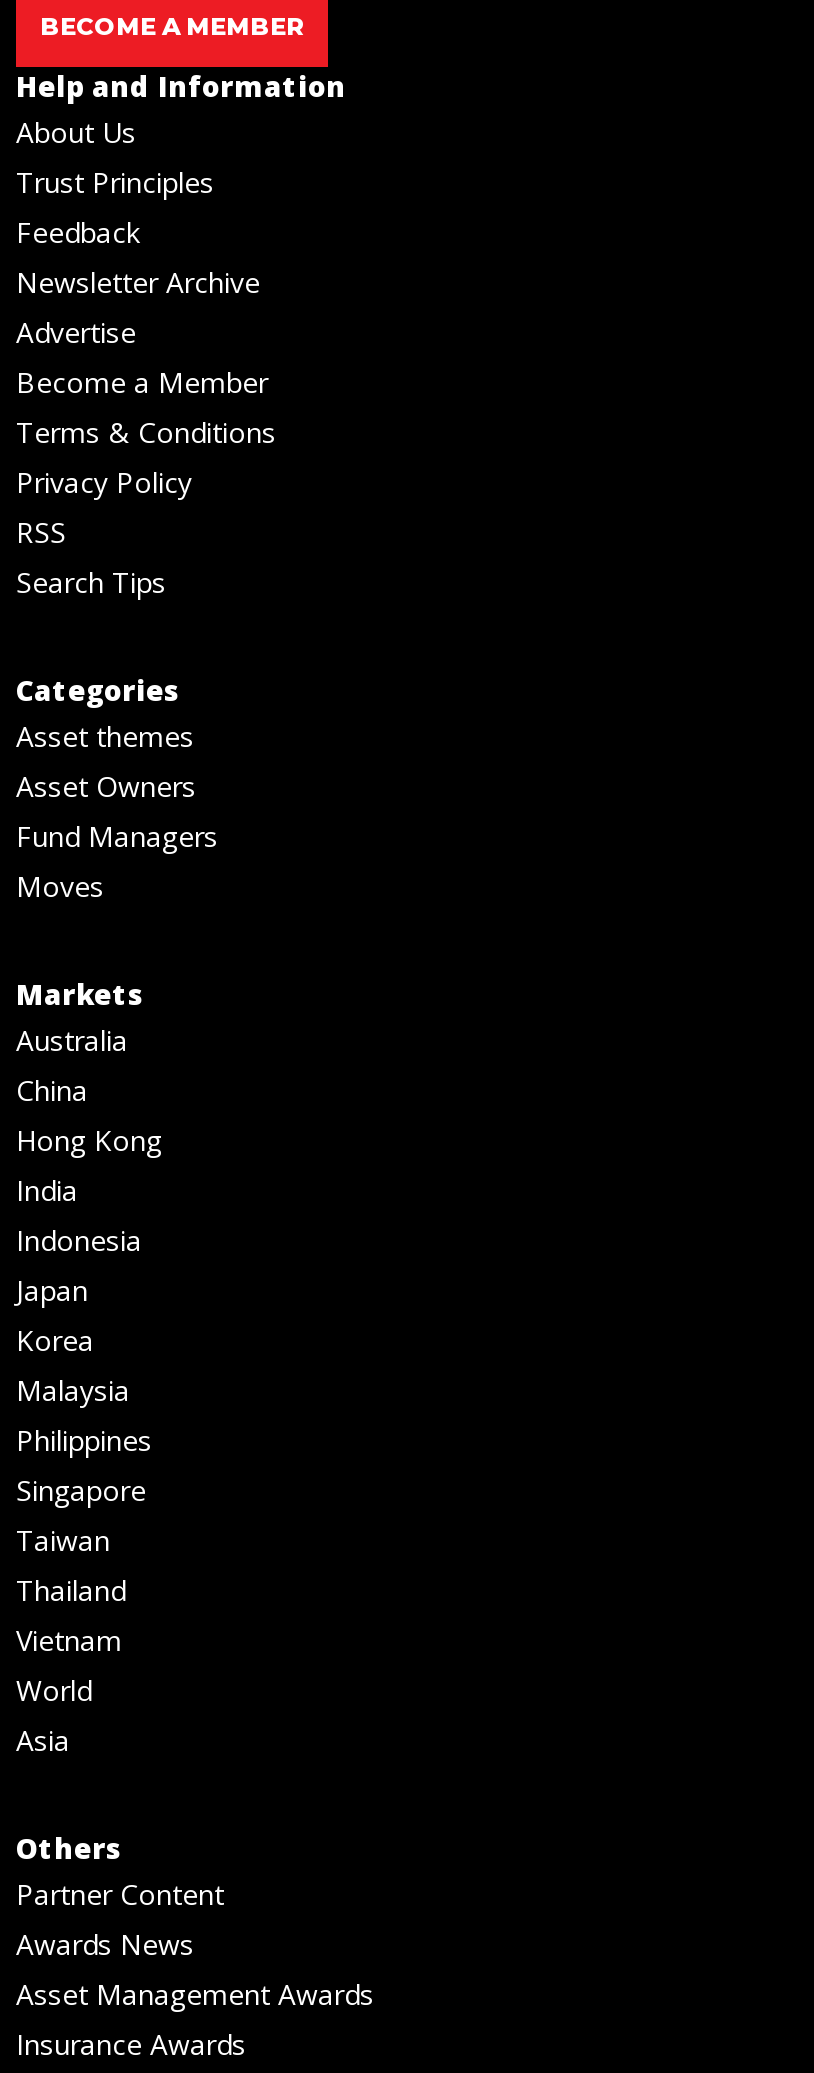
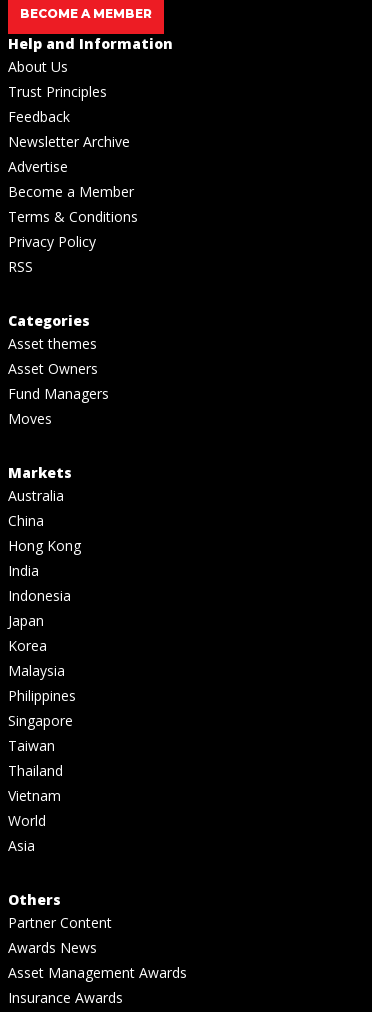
- Search Tips
